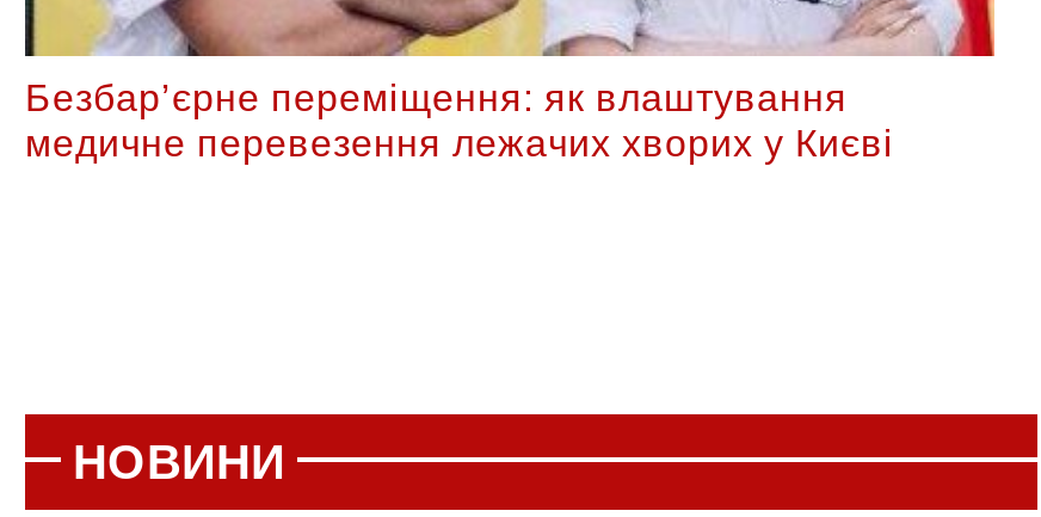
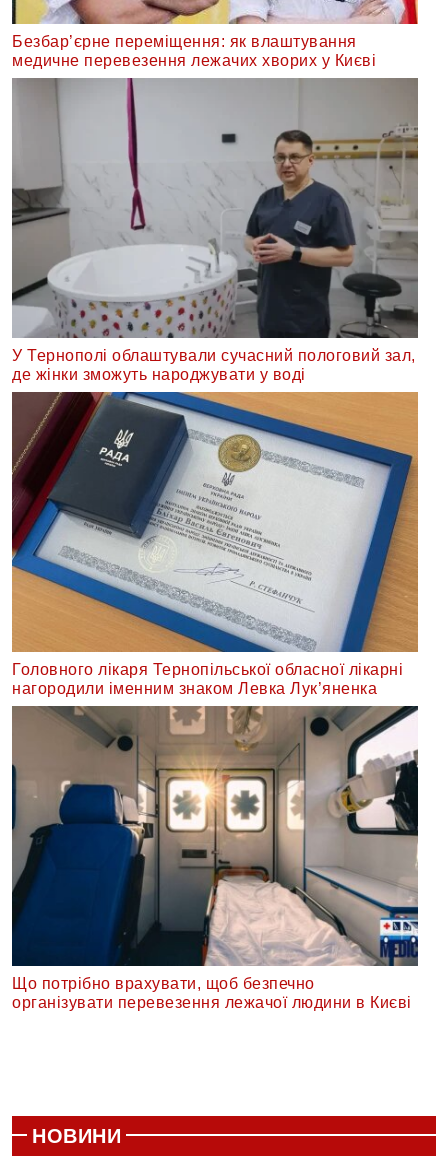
+ [image]
+ Головного лікаря Тернопільської обласної лікарні
+ нагородили іменним знаком Левка Лук’яненка

+ [image]
+ Що потрібно врахувати, щоб безпечно
+ організувати перевезення лежачої людини в Києві

+ [image]
+ У Тернополі облаштували сучасний пологовий зал,
+ де жінки зможуть народжувати у воді
